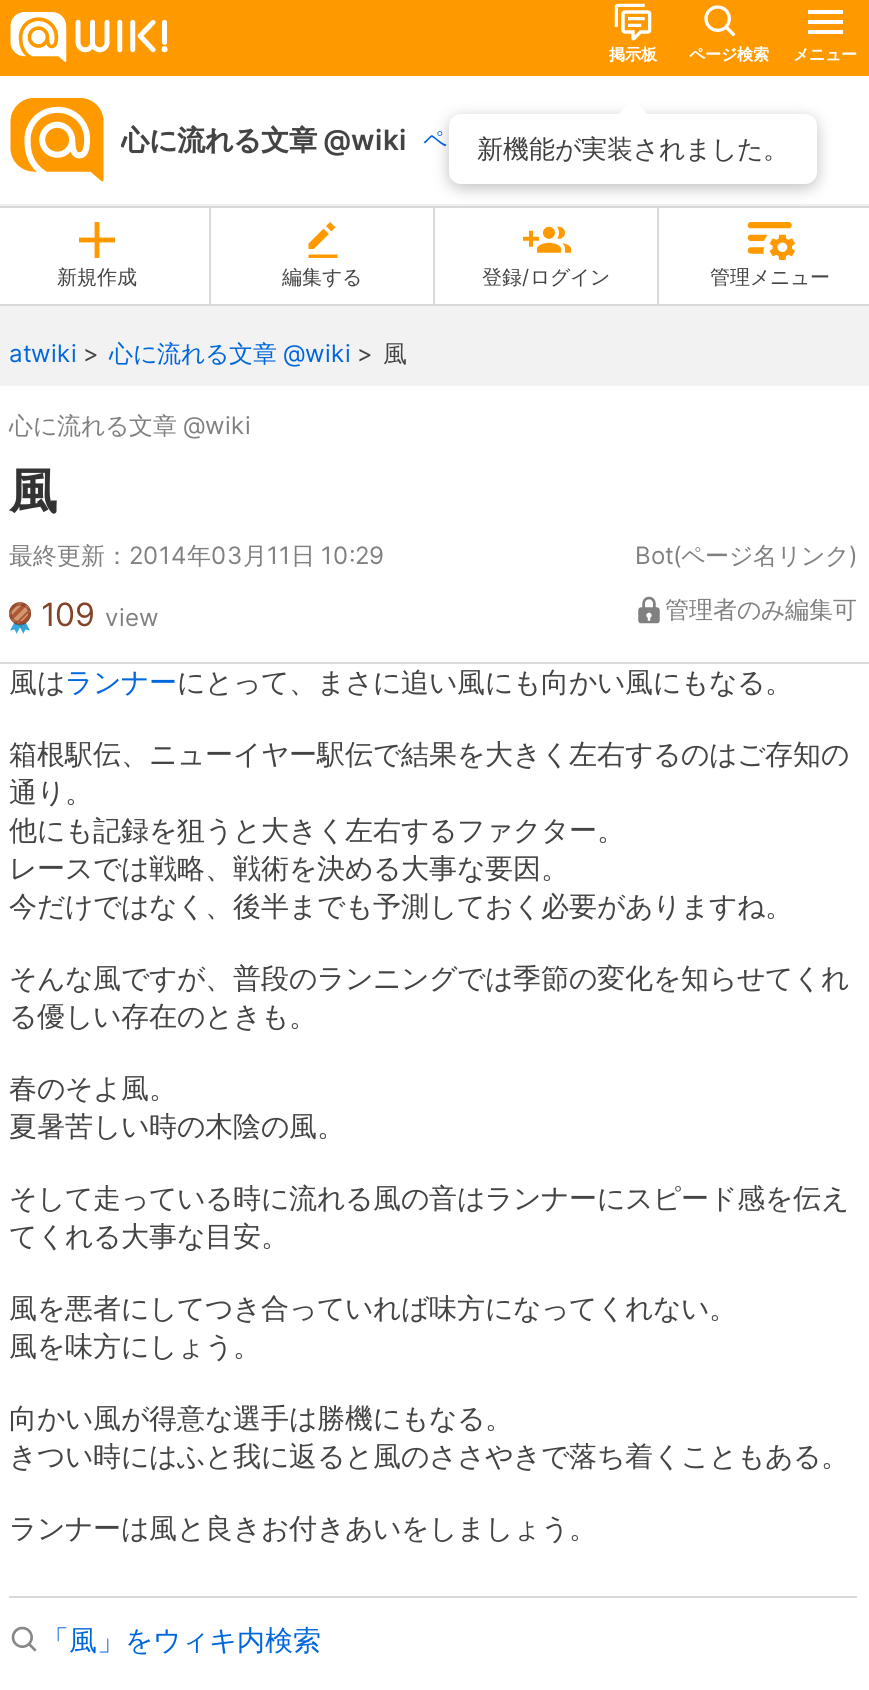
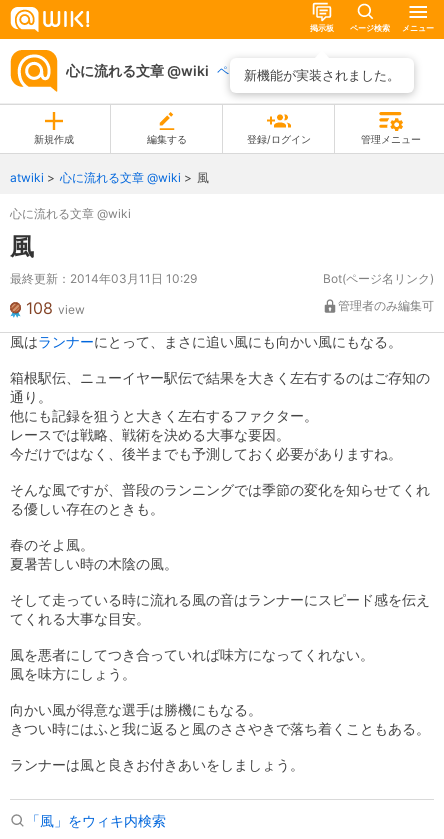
- 109 view
+ 108 view
